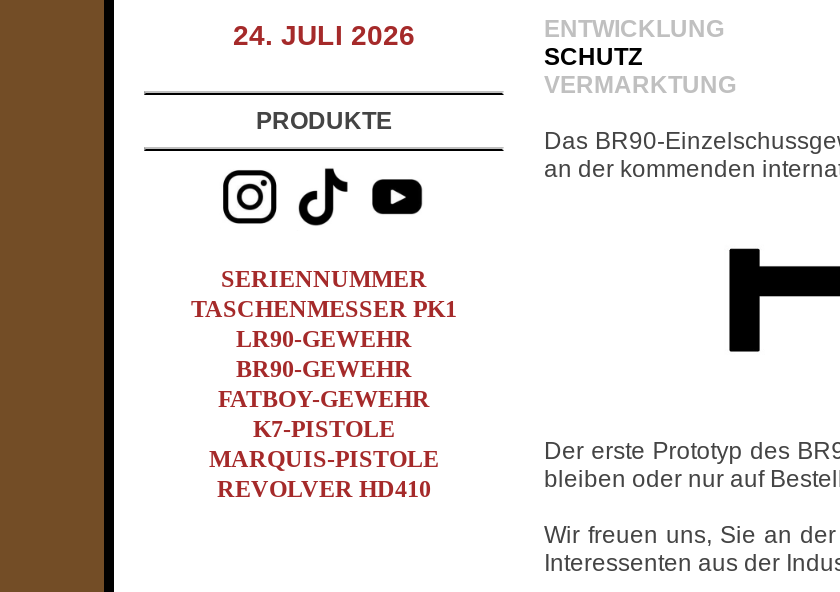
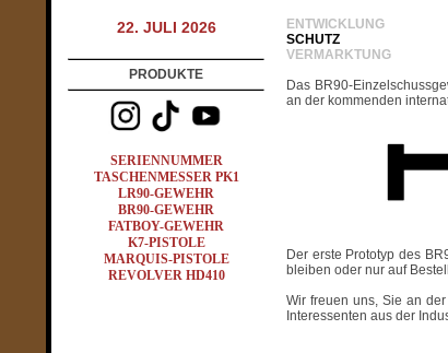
- 24. JULI 2026
+ 22. JULI 2026
